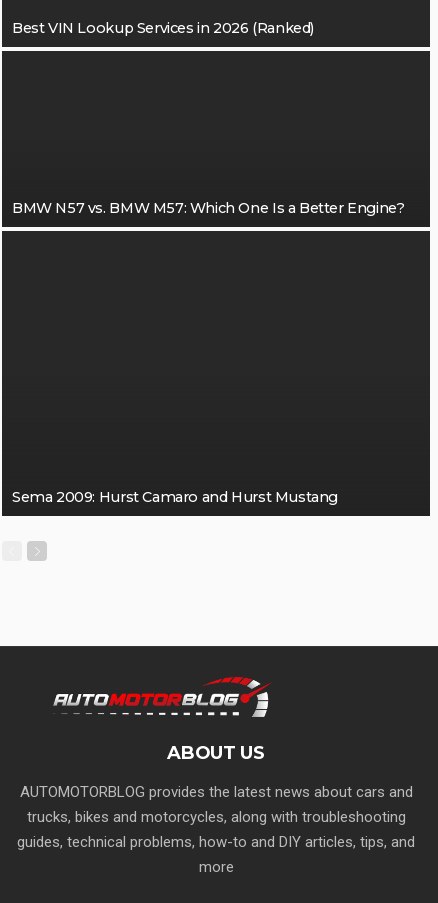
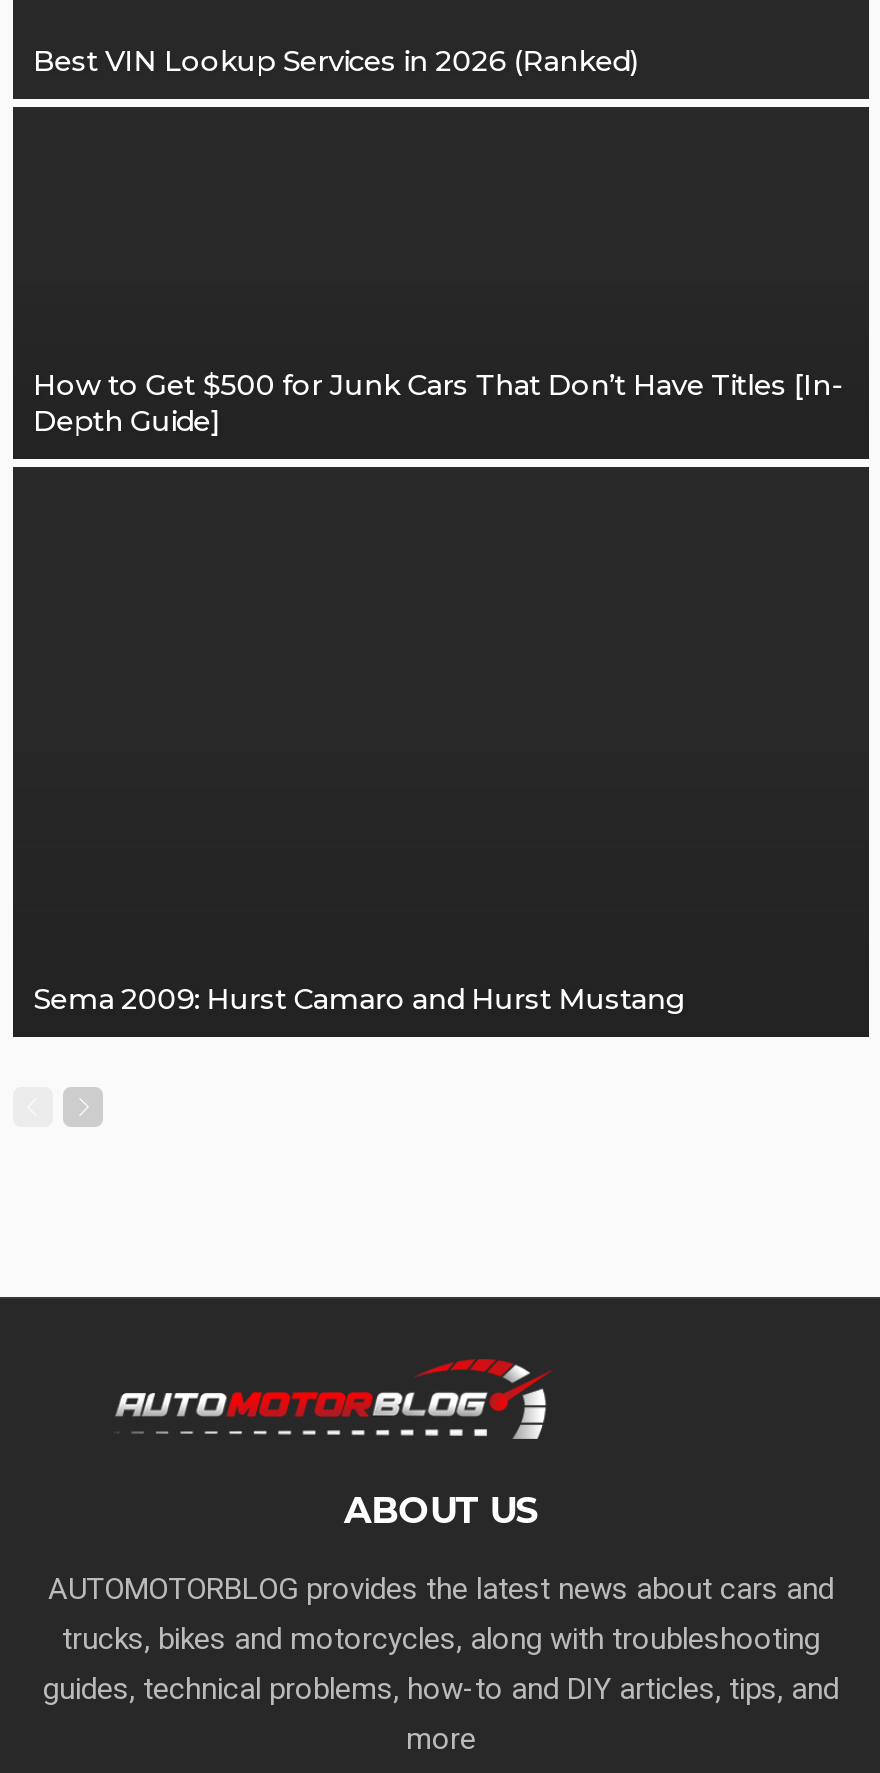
- BMW N57 vs. BMW M57: Which One Is a Better Engine?
+ How to Get $500 for Junk Cars That Don’t Have Titles [In-
+ Depth Guide]
